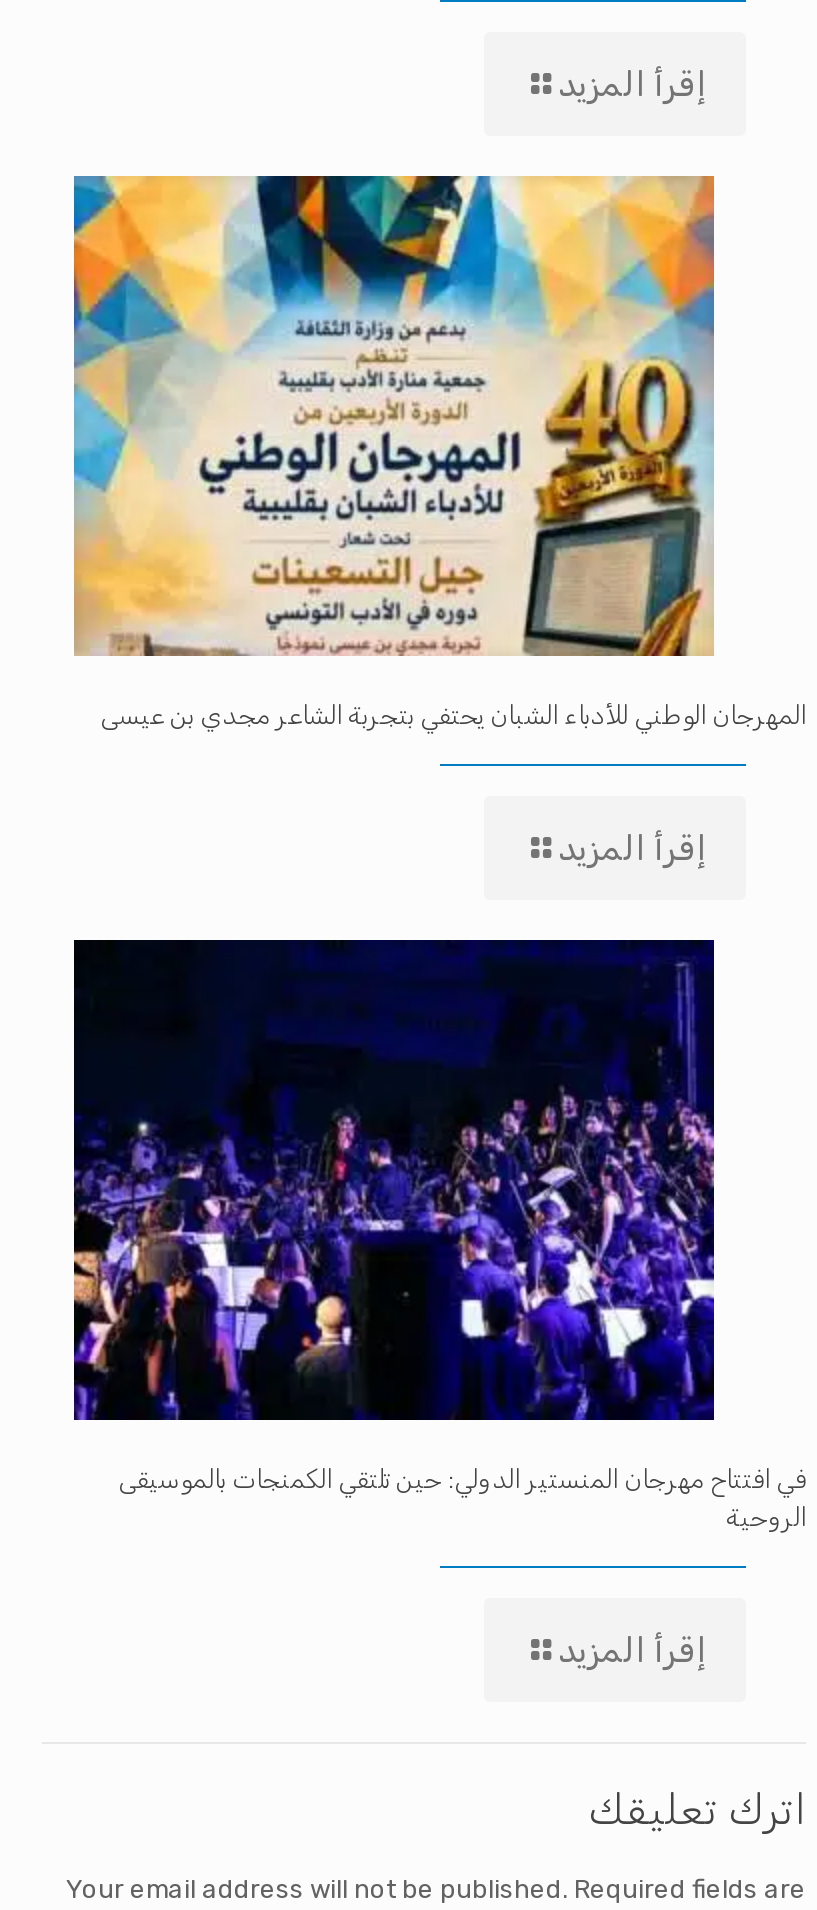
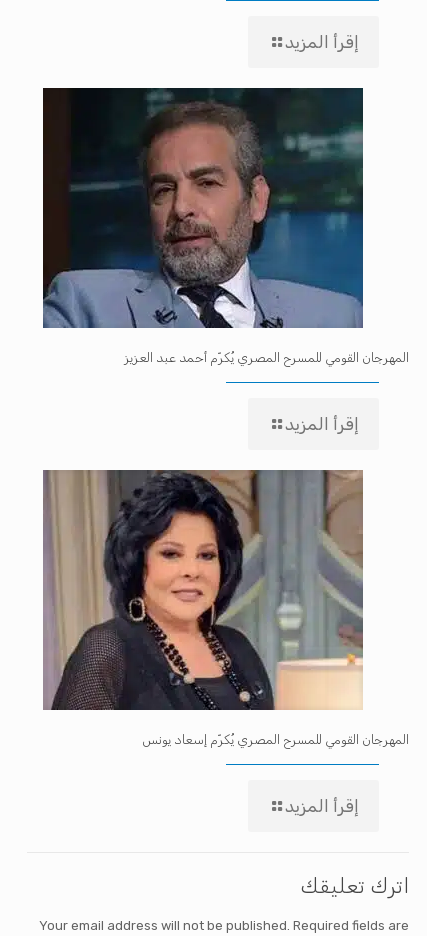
- [image]
- المهرجان الوطني للأدباء الشبان يحتفي بتجربة الشاعر مجدي بن عيسى
+ [image]
+ المهرجان القومي للمسرح المصري يُكرّم أحمد عبد العزيز

- [image]
- في افتتاح مهرجان المنستير الدولي: حين تلتقي الكمنجات بالموسيقى
- الروحية
+ [image]
+ المهرجان القومي للمسرح المصري يُكرّم إسعاد يونس
